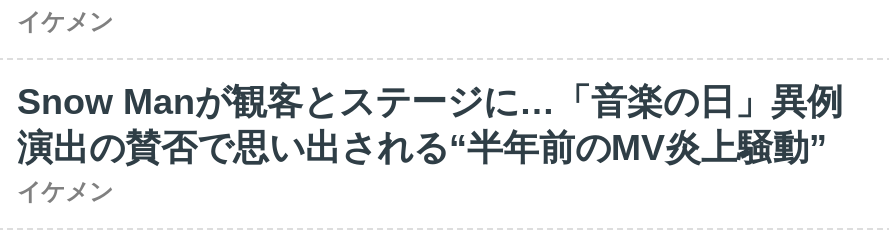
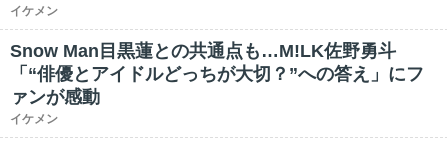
- Snow Manが観客とステージに…「音楽の日」異例
- 演出の賛否で思い出される“半年前のMV炎上騒動”
+ Snow Man目黒蓮との共通点も…M!LK佐野勇斗
+ 「“俳優とアイドルどっちが大切？”への答え」にフ
+ ァンが感動
